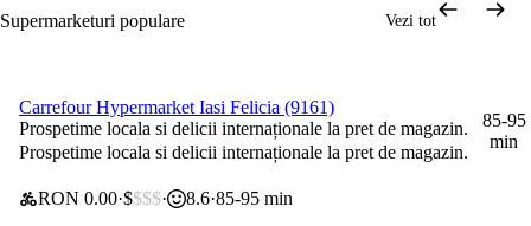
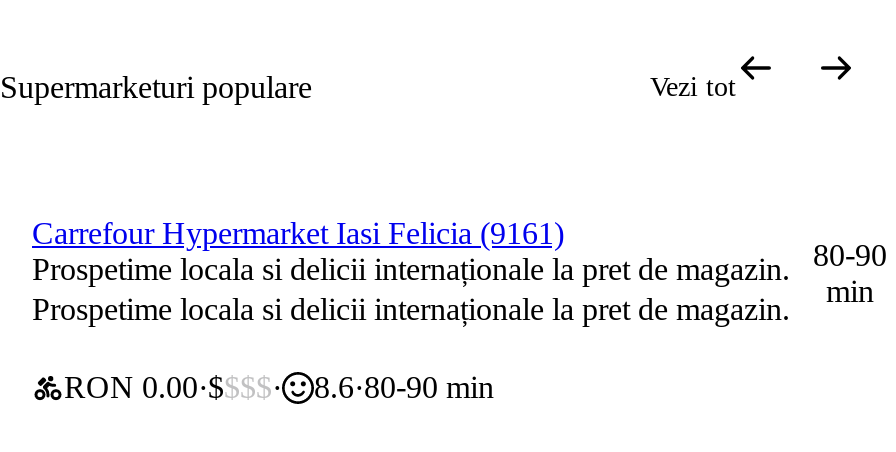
- Prospetime locala si delicii internaționale la pret de magazin. 85-95
+ Prospetime locala si delicii internaționale la pret de magazin. 80-90

- RON 0.00 $$$$ 8.6 85-95 min
+ RON 0.00 $$$$ 8.6 80-90 min
